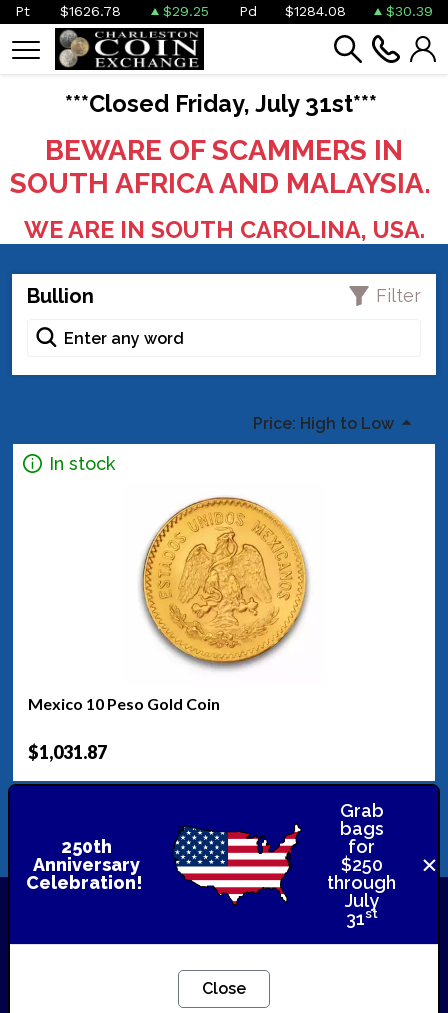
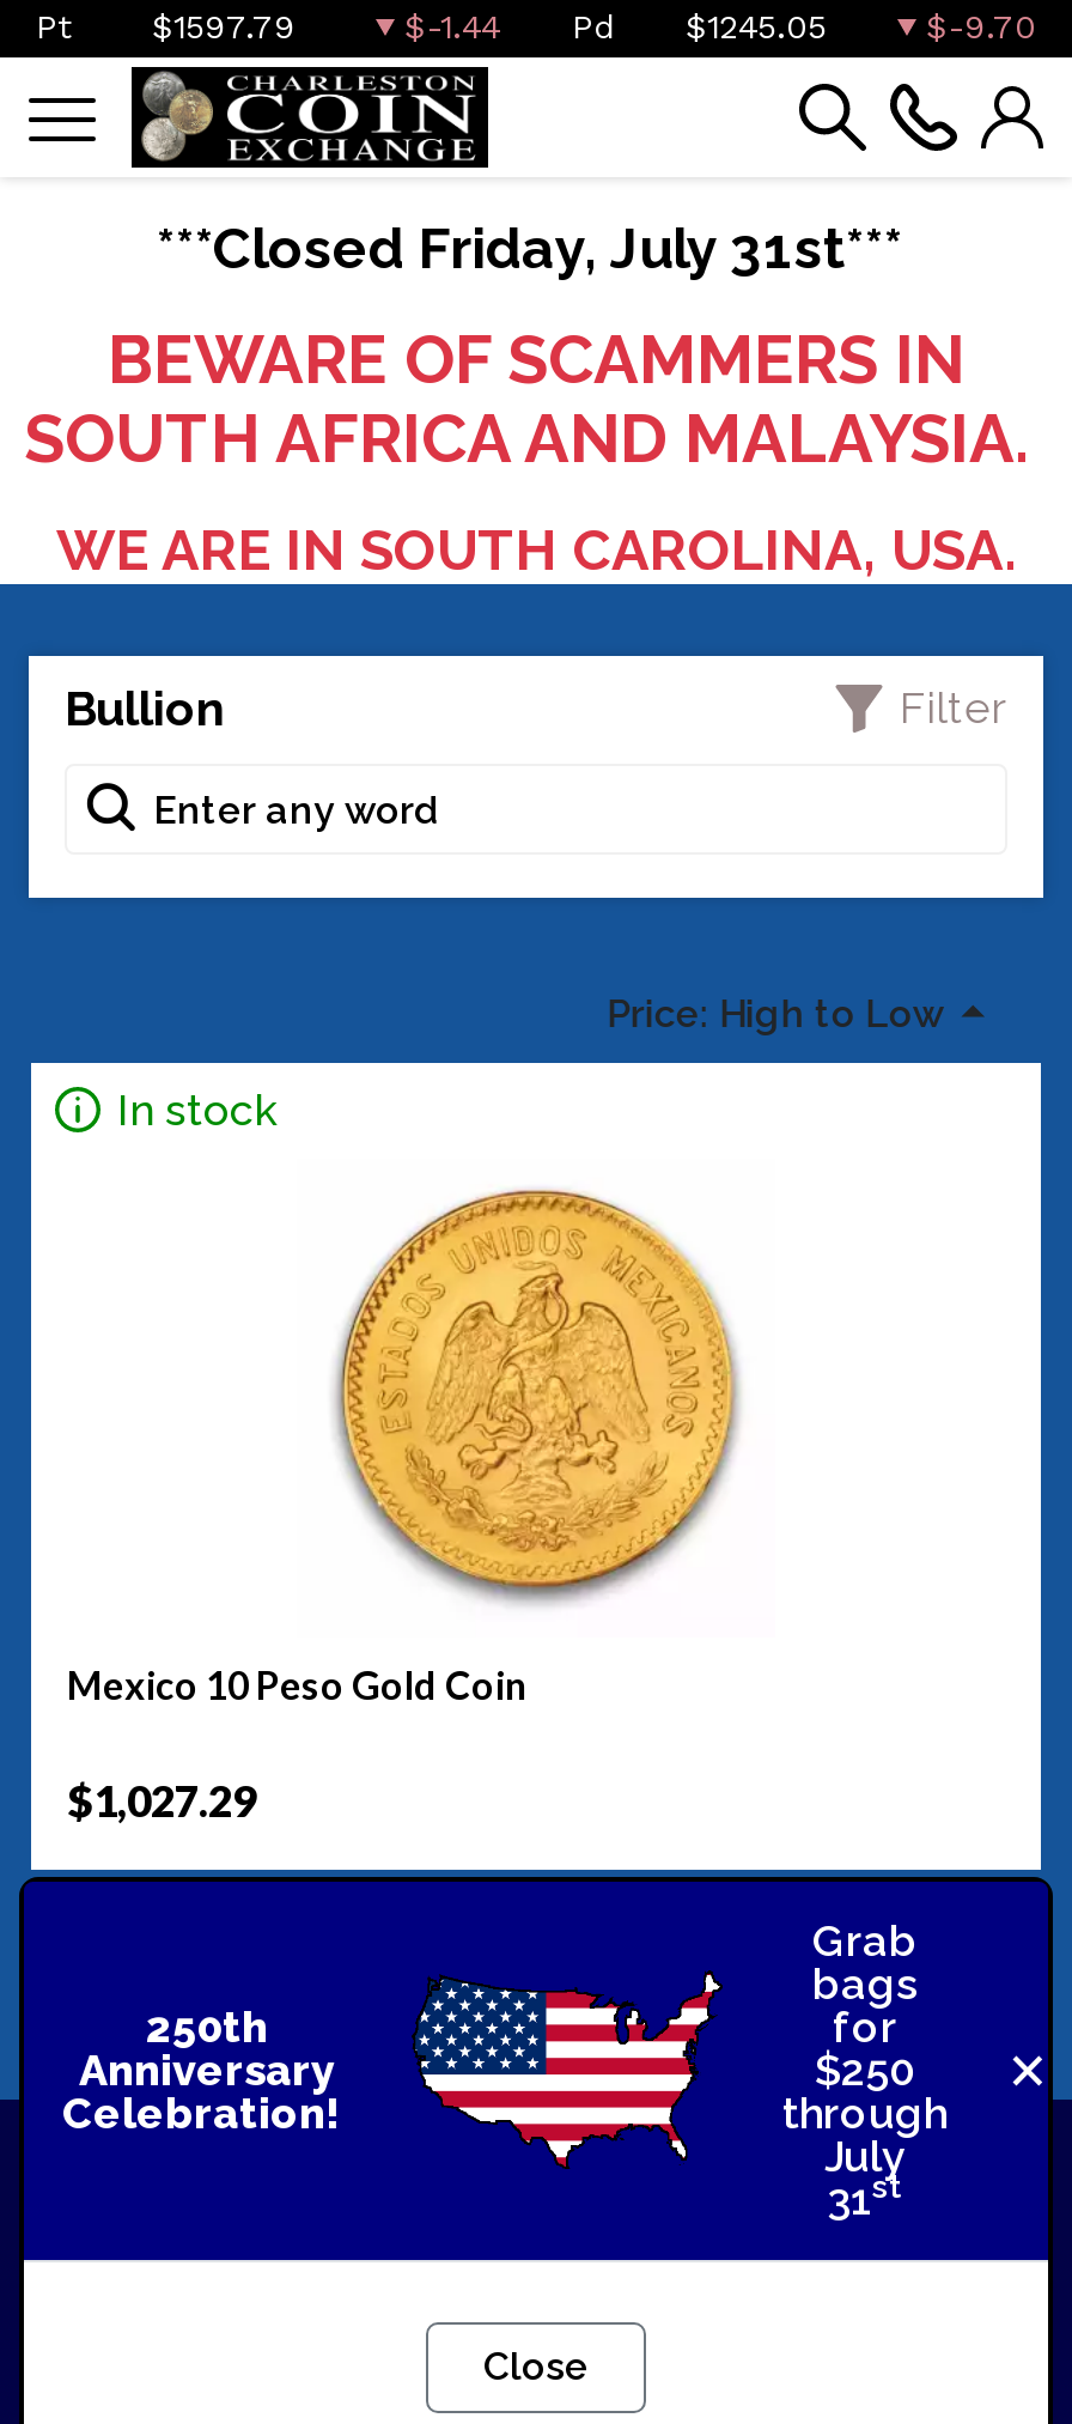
- $1626.78
+ $1597.79

- $29.25
+ $-1.44

- $1284.08
+ $1245.05

- $30.39
+ $-9.70

- $1,031.87
+ $1,027.29
